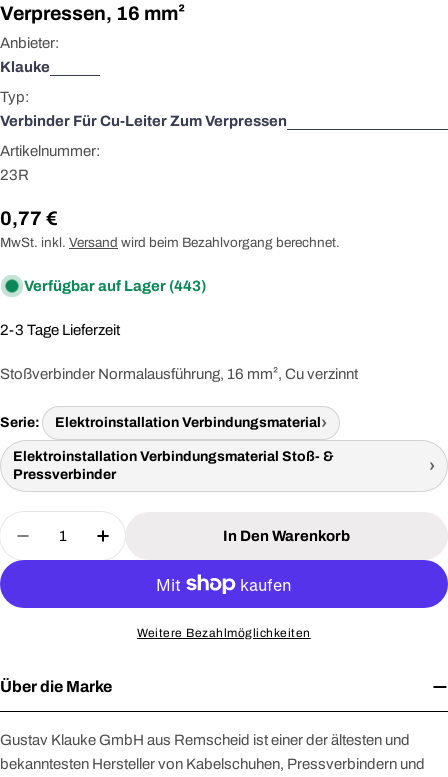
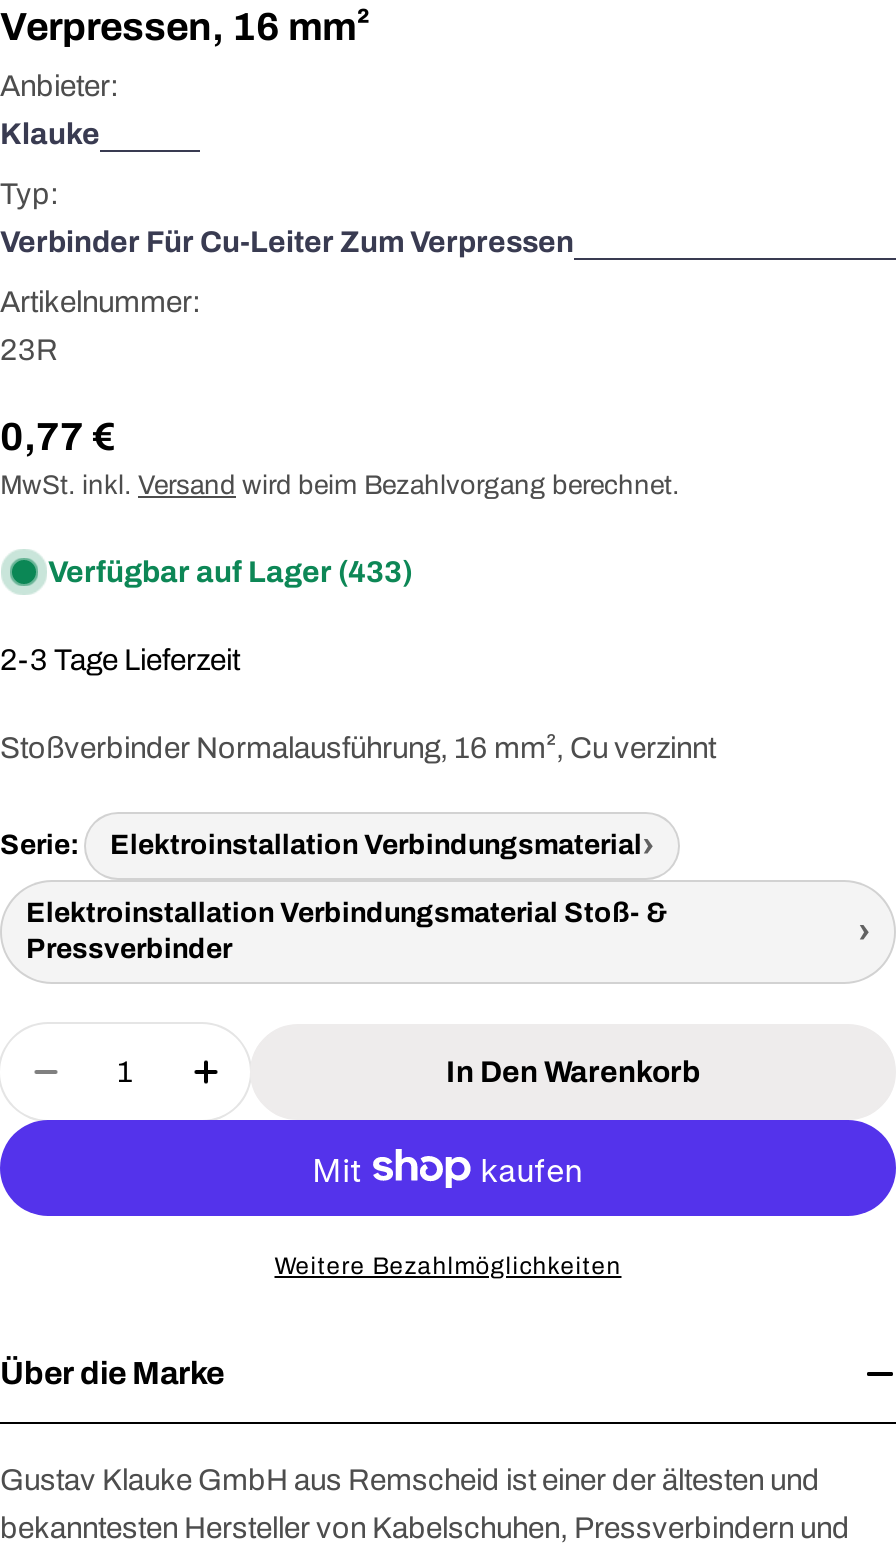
- Verfügbar auf Lager (443)
+ Verfügbar auf Lager (433)
